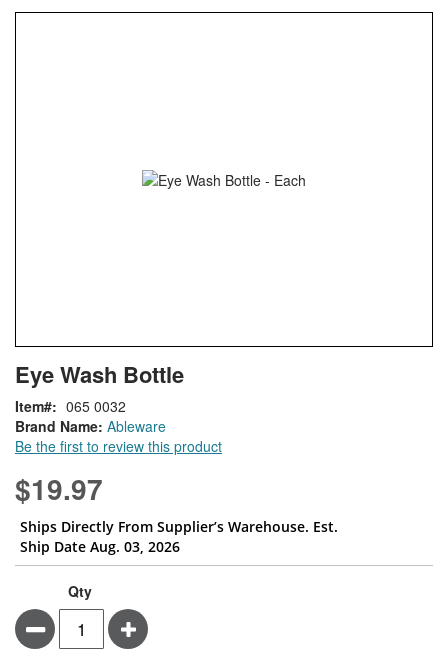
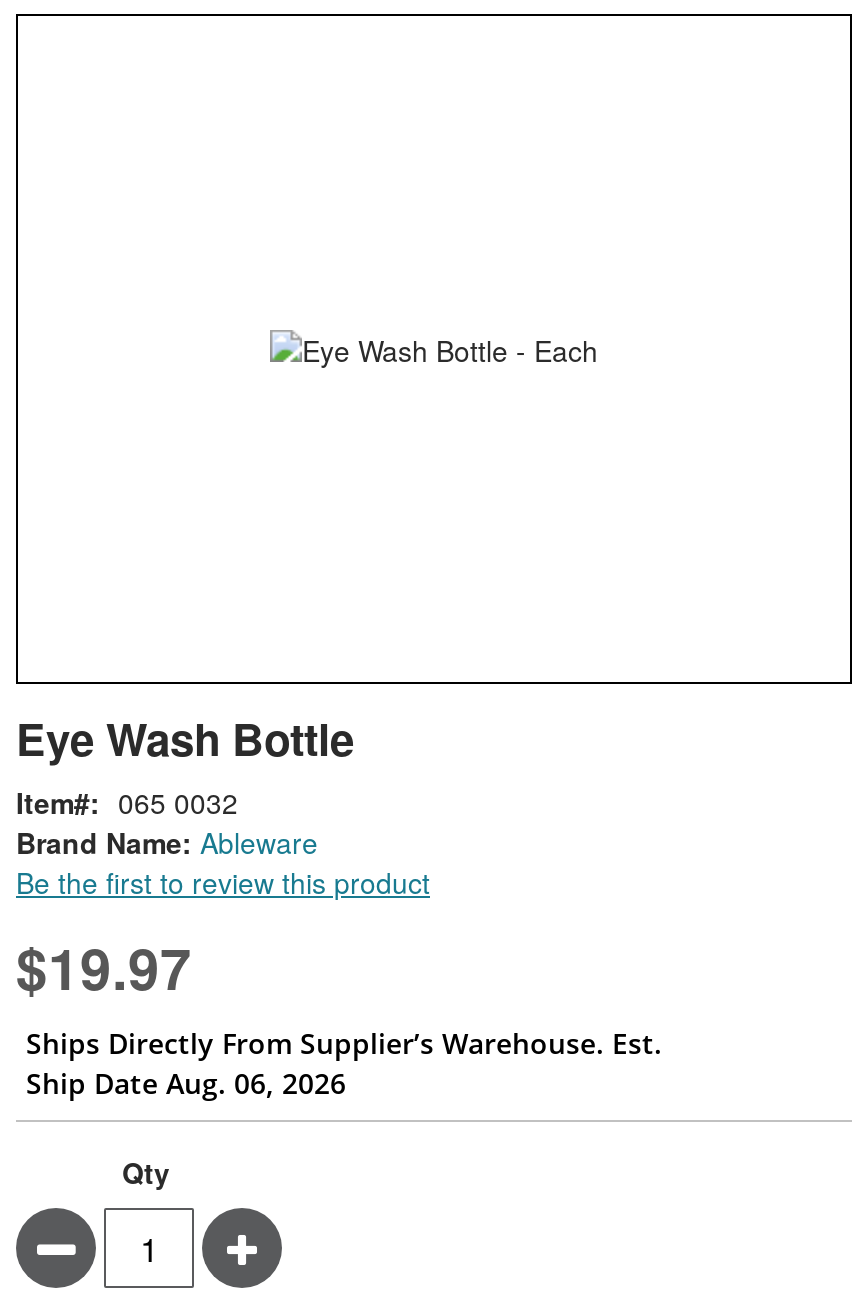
- Ship Date Aug. 03, 2026
+ Ship Date Aug. 06, 2026
